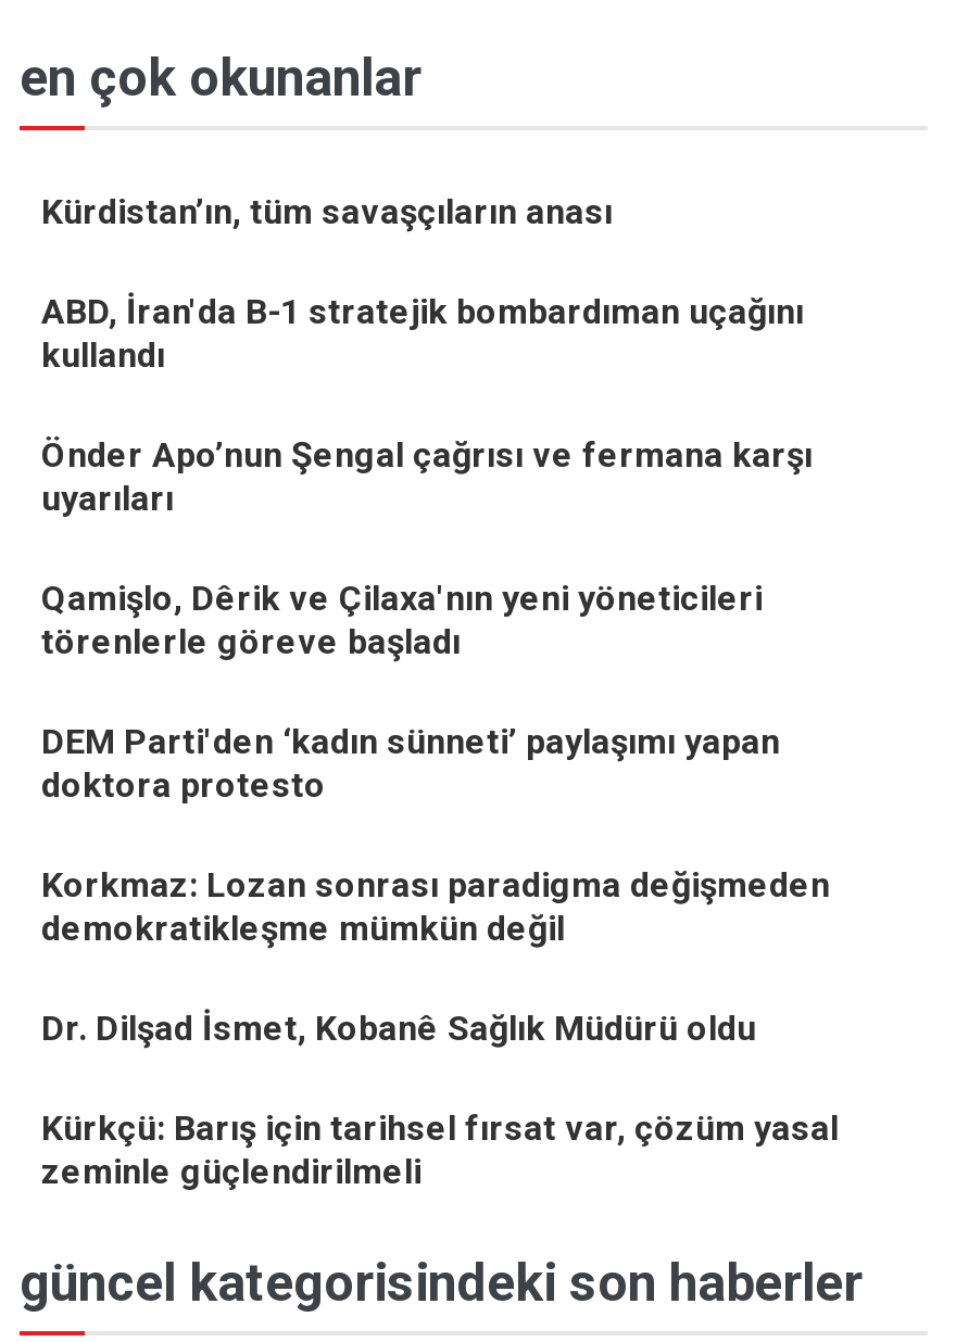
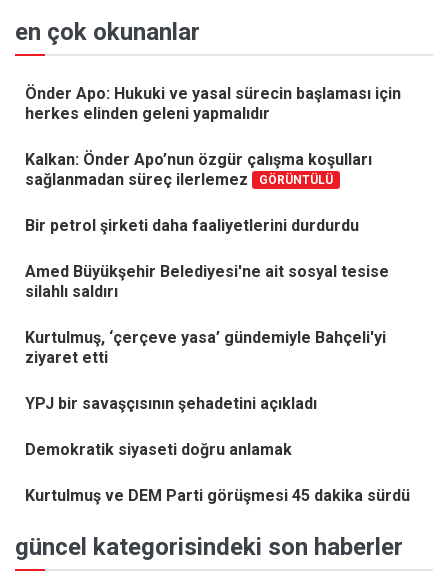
- Kürdistan’ın, tüm savaşçıların anası
+ Önder Apo: Hukuki ve yasal sürecin başlaması için
+ herkes elinden geleni yapmalıdır

- ABD, İran'da B-1 stratejik bombardıman uçağını
- kullandı
+ Kalkan: Önder Apo’nun özgür çalışma koşulları
+ sağlanmadan süreç ilerlemez GÖRÜNTÜLÜ

- Önder Apo’nun Şengal çağrısı ve fermana karşı
- uyarıları
+ Bir petrol şirketi daha faaliyetlerini durdurdu

- Qamişlo, Dêrik ve Çilaxa'nın yeni yöneticileri
- törenlerle göreve başladı
+ Amed Büyükşehir Belediyesi'ne ait sosyal tesise
+ silahlı saldırı

- DEM Parti'den ‘kadın sünneti’ paylaşımı yapan
- doktora protesto
+ Kurtulmuş, ‘çerçeve yasa’ gündemiyle Bahçeli'yi
+ ziyaret etti

- Korkmaz: Lozan sonrası paradigma değişmeden
- demokratikleşme mümkün değil
+ YPJ bir savaşçısının şehadetini açıkladı

- Dr. Dilşad İsmet, Kobanê Sağlık Müdürü oldu
+ Demokratik siyaseti doğru anlamak

- Kürkçü: Barış için tarihsel fırsat var, çözüm yasal
- zeminle güçlendirilmeli
+ Kurtulmuş ve DEM Parti görüşmesi 45 dakika sürdü
